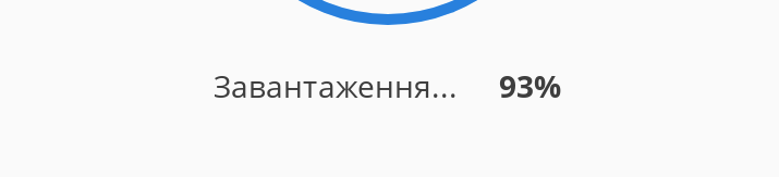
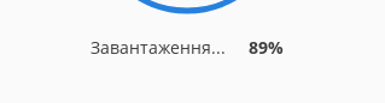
- Завантаження... 93%
+ Завантаження... 89%
